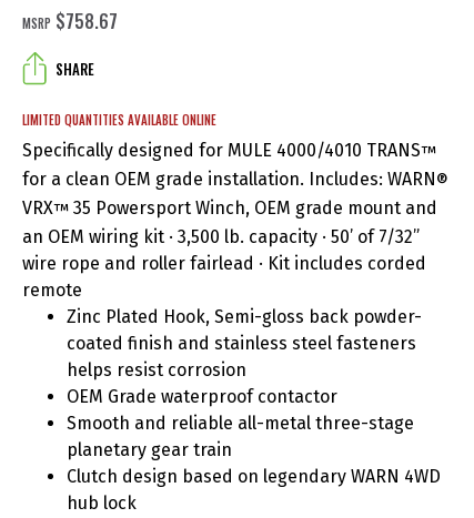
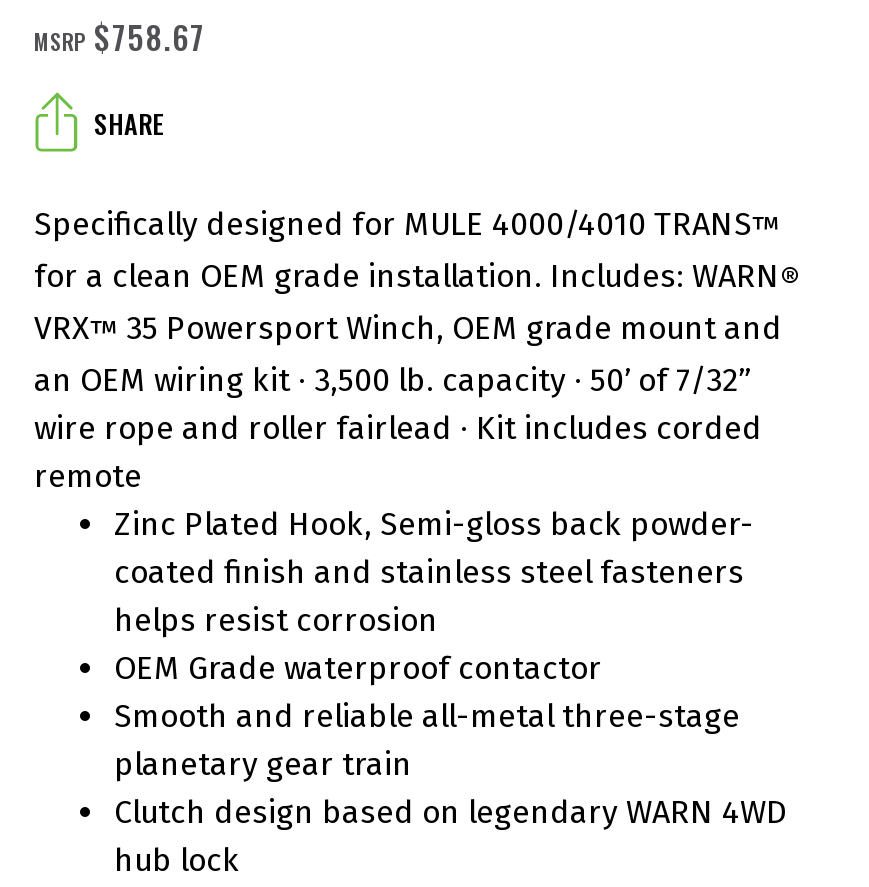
- LIMITED QUANTITIES AVAILABLE ONLINE
